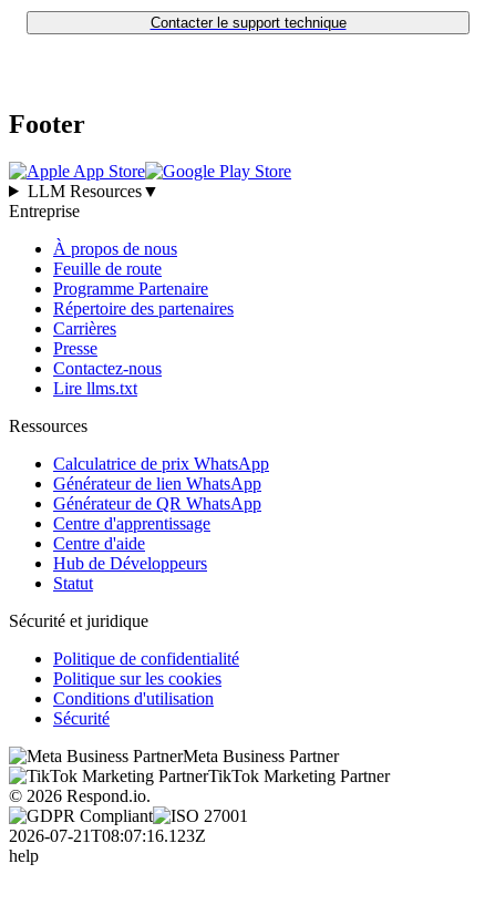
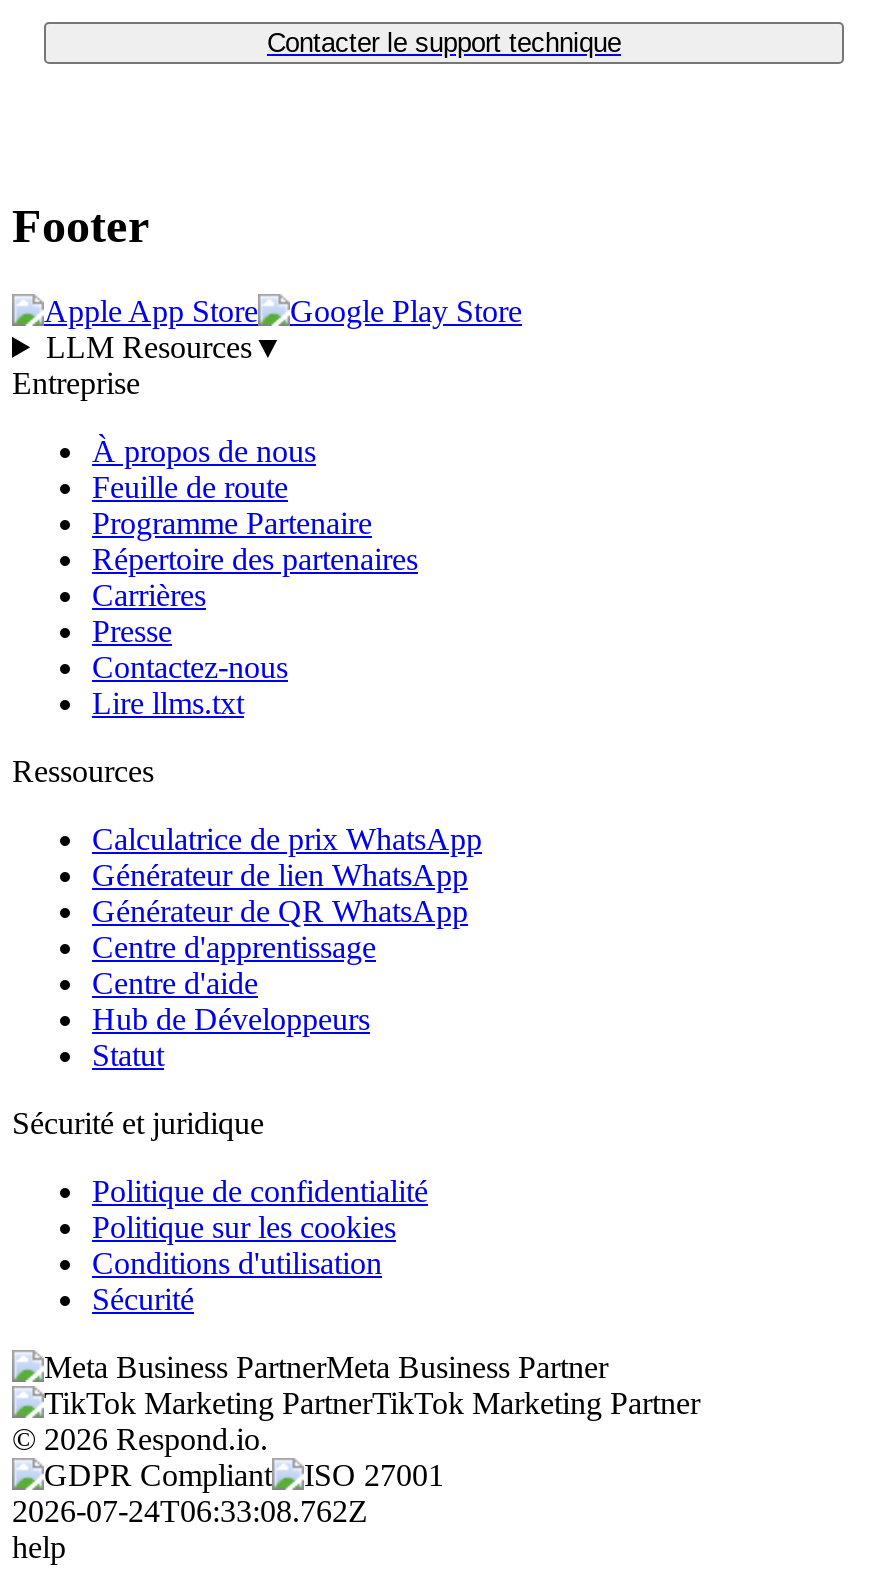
- 2026-07-21T08:07:16.123Z
+ 2026-07-24T06:33:08.762Z
